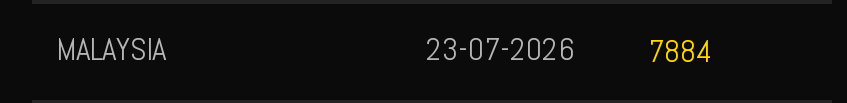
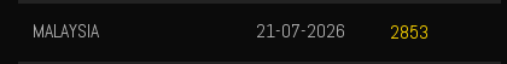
- 23-07-2026
+ 21-07-2026

- 7884
+ 2853
